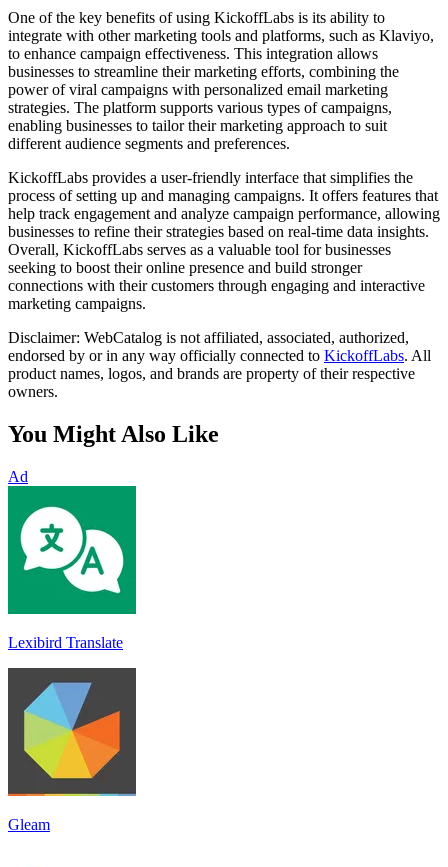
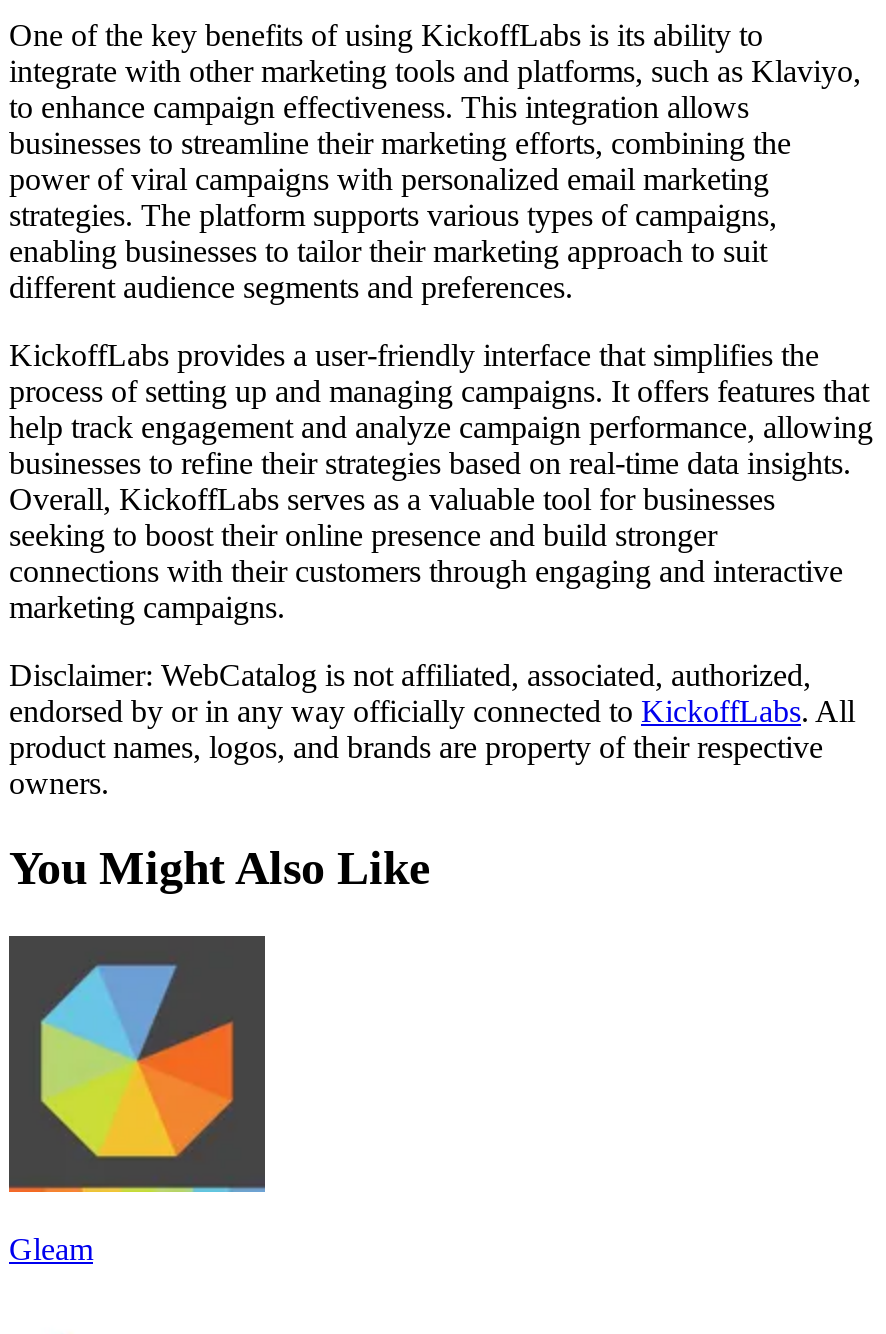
- Ad

- [image]
- Lexibird Translate
